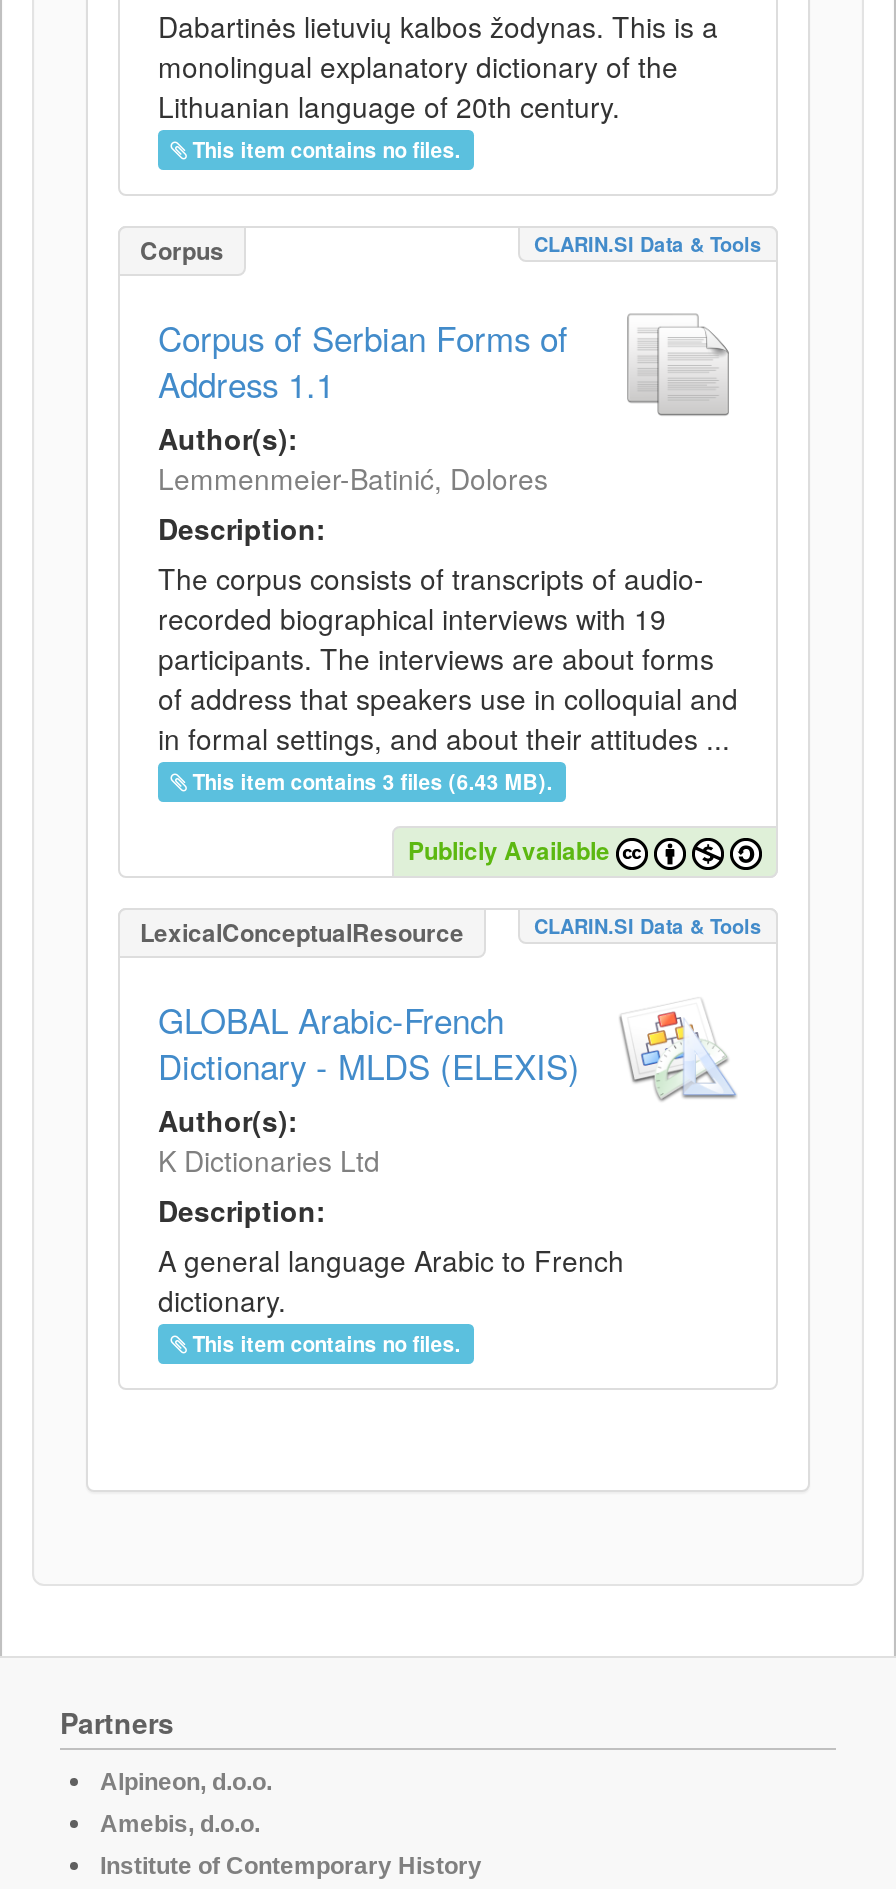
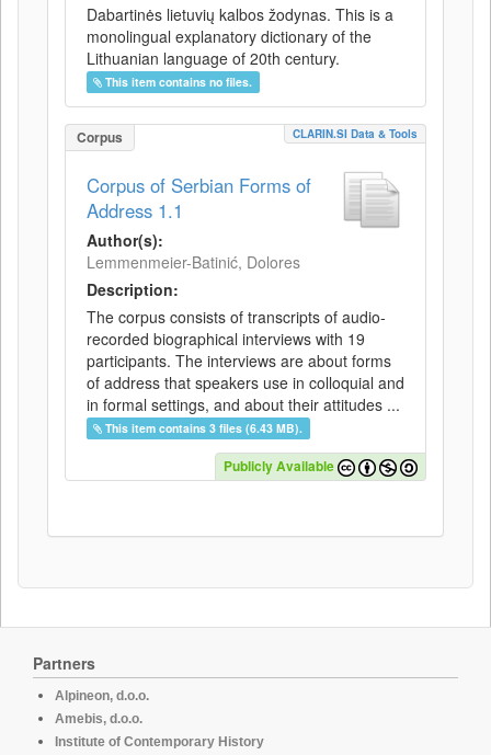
- [image]
- LexicalConceptualResource
- CLARIN.SI Data & Tools
- GLOBAL Arabic-French
- Dictionary - MLDS (ELEXIS)
- Author(s):
- K Dictionaries Ltd
- Description:
- A general language Arabic to French
- dictionary.
- This item contains no files.
